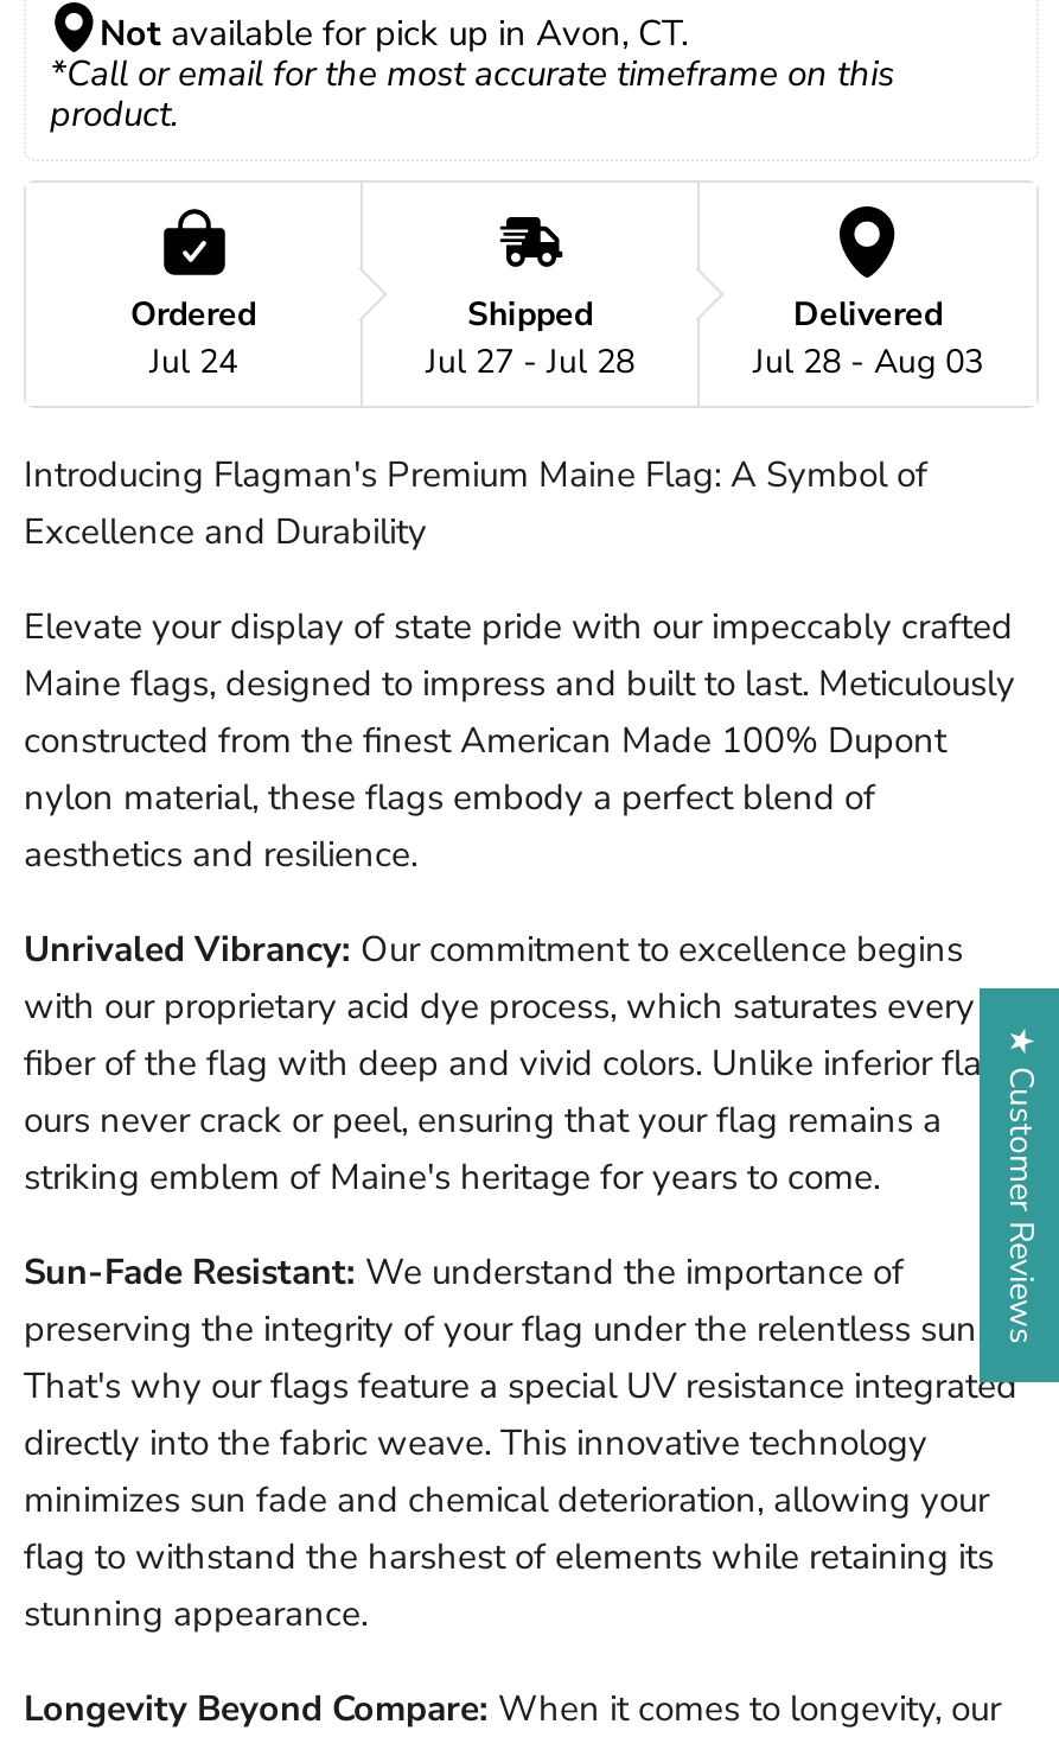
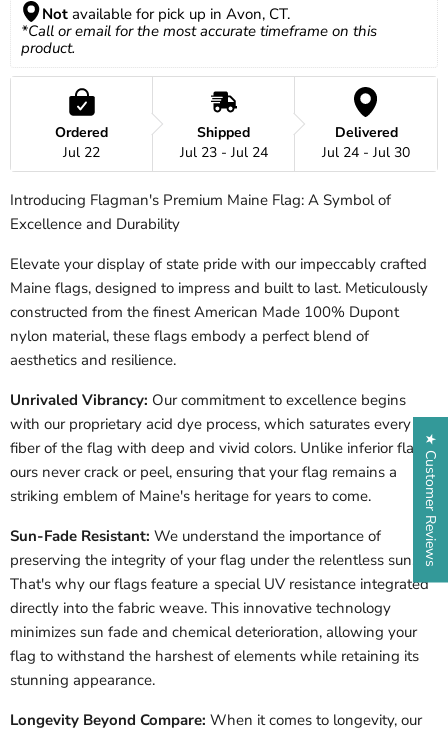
- Jul 24
+ Jul 22

- Jul 27 - Jul 28
+ Jul 23 - Jul 24

- Jul 28 - Aug 03
+ Jul 24 - Jul 30
